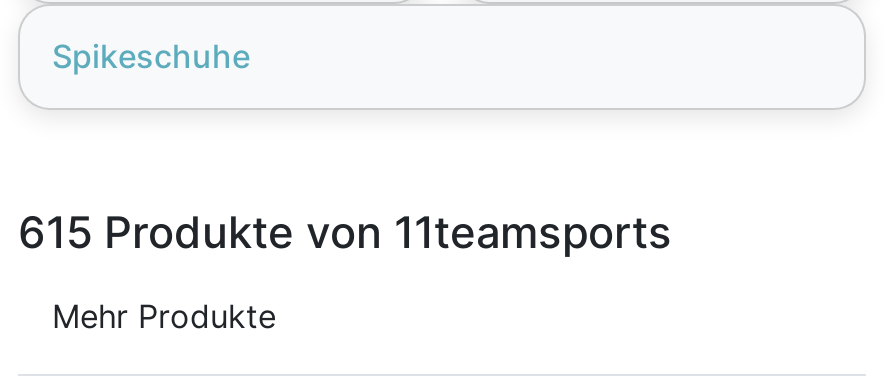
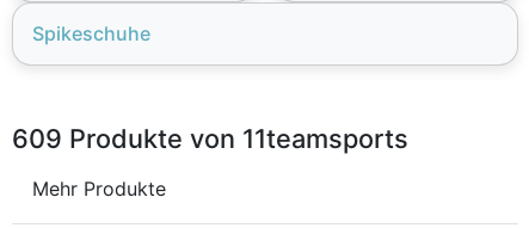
- 615 Produkte von 11teamsports
+ 609 Produkte von 11teamsports
